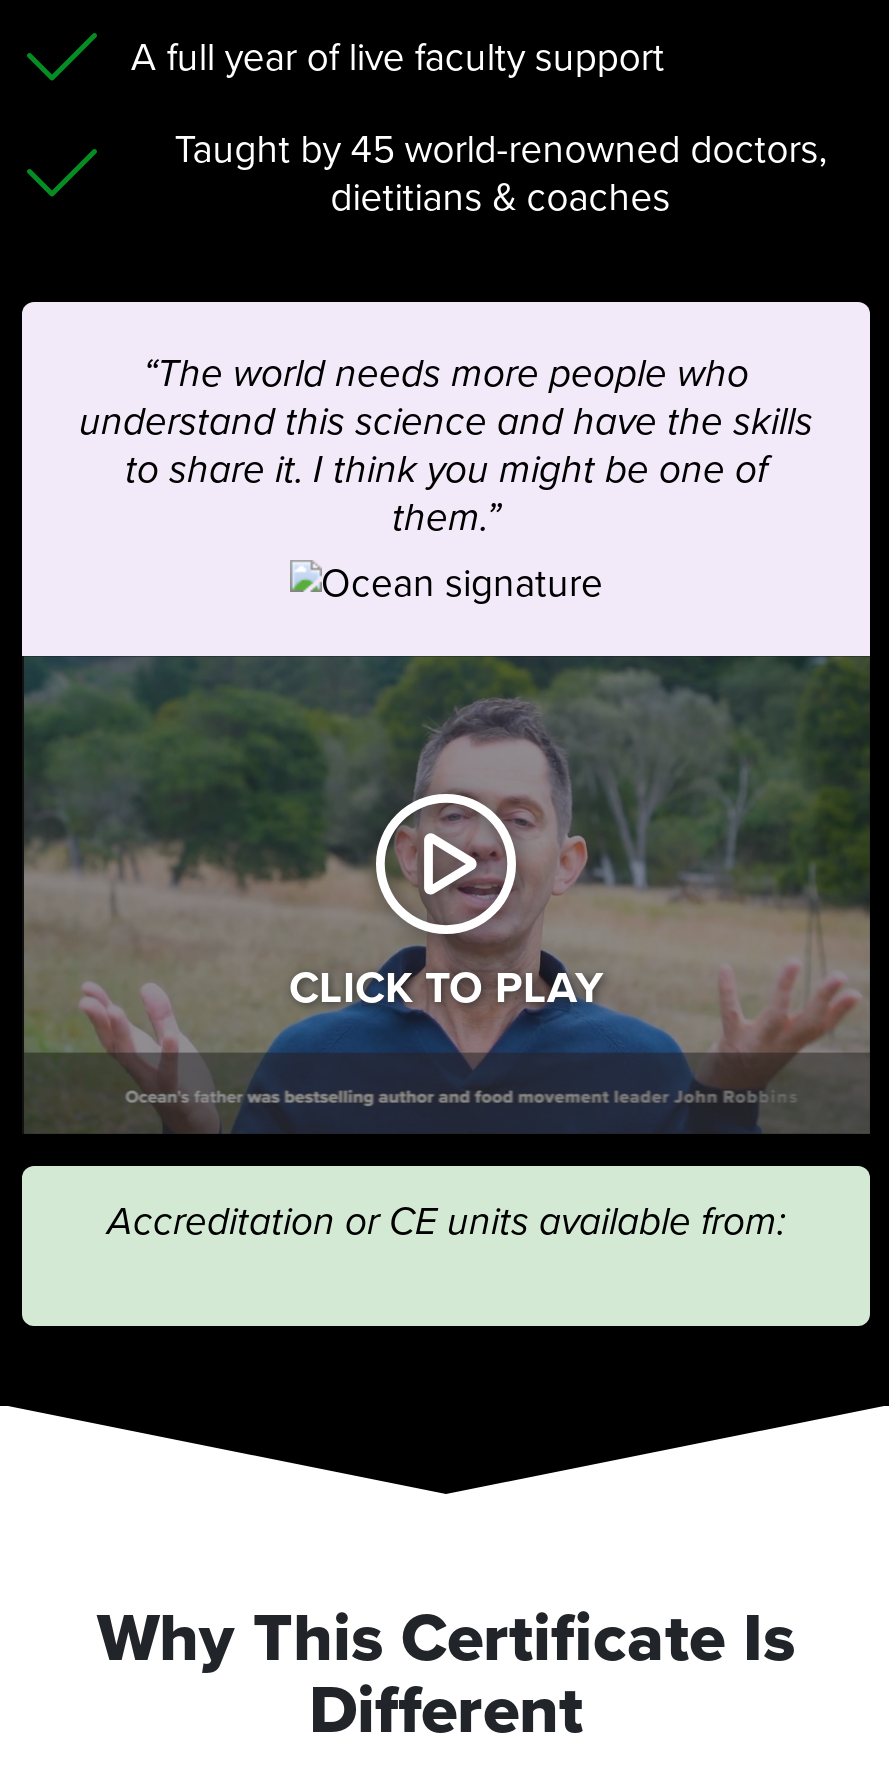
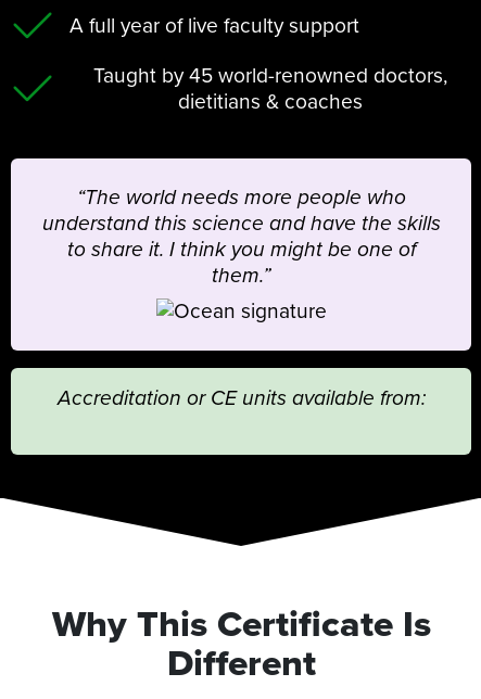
- [image]
- CLICK TO PLAY
